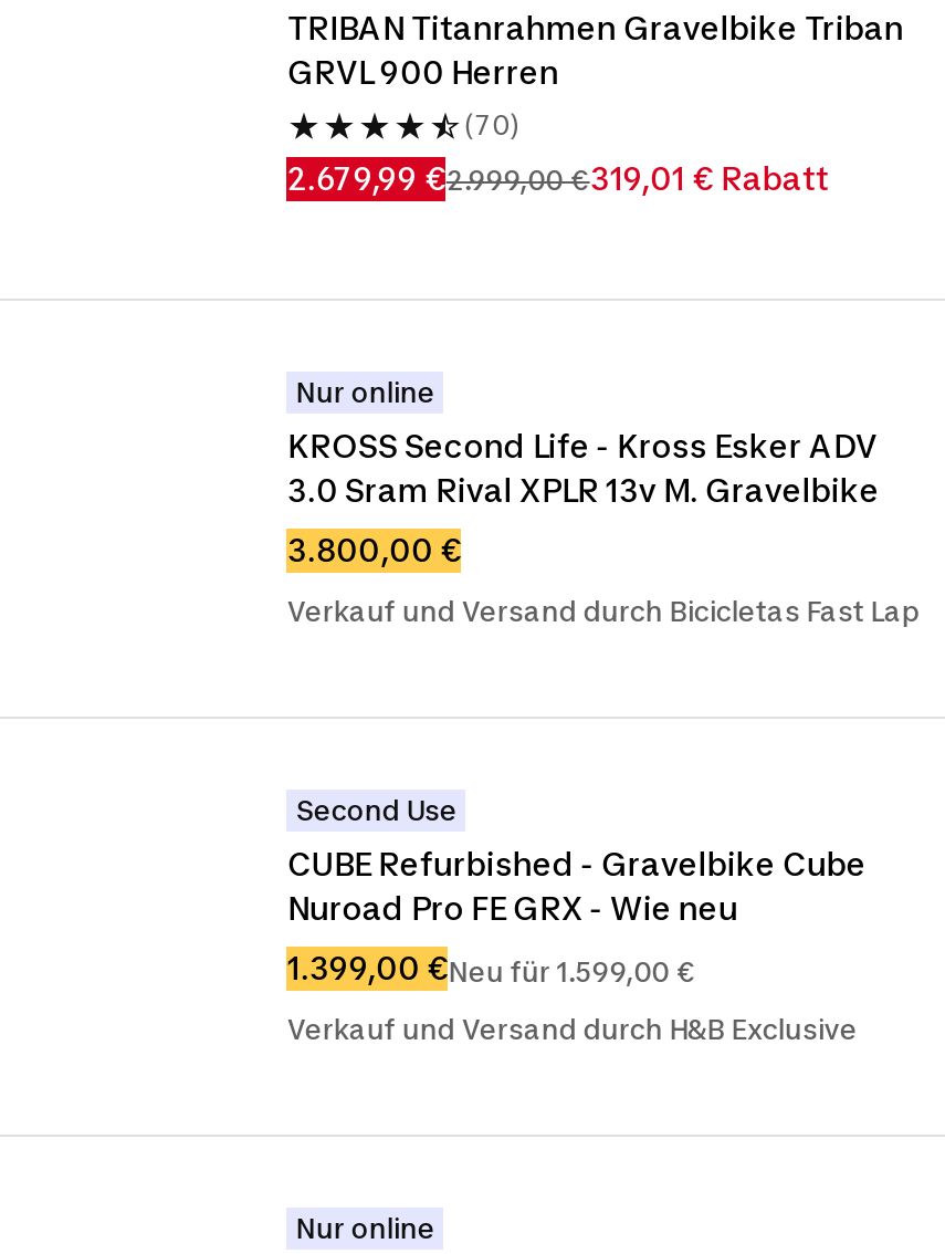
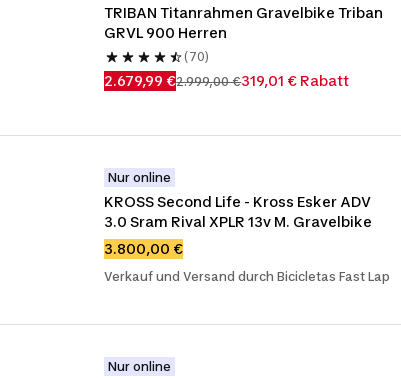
- Second Use
- CUBE Refurbished - Gravelbike Cube
- Nuroad Pro FE GRX - Wie neu
- 1.399,00 €Neu für 1.599,00 €
- Verkauf und Versand durch H&B Exclusive
